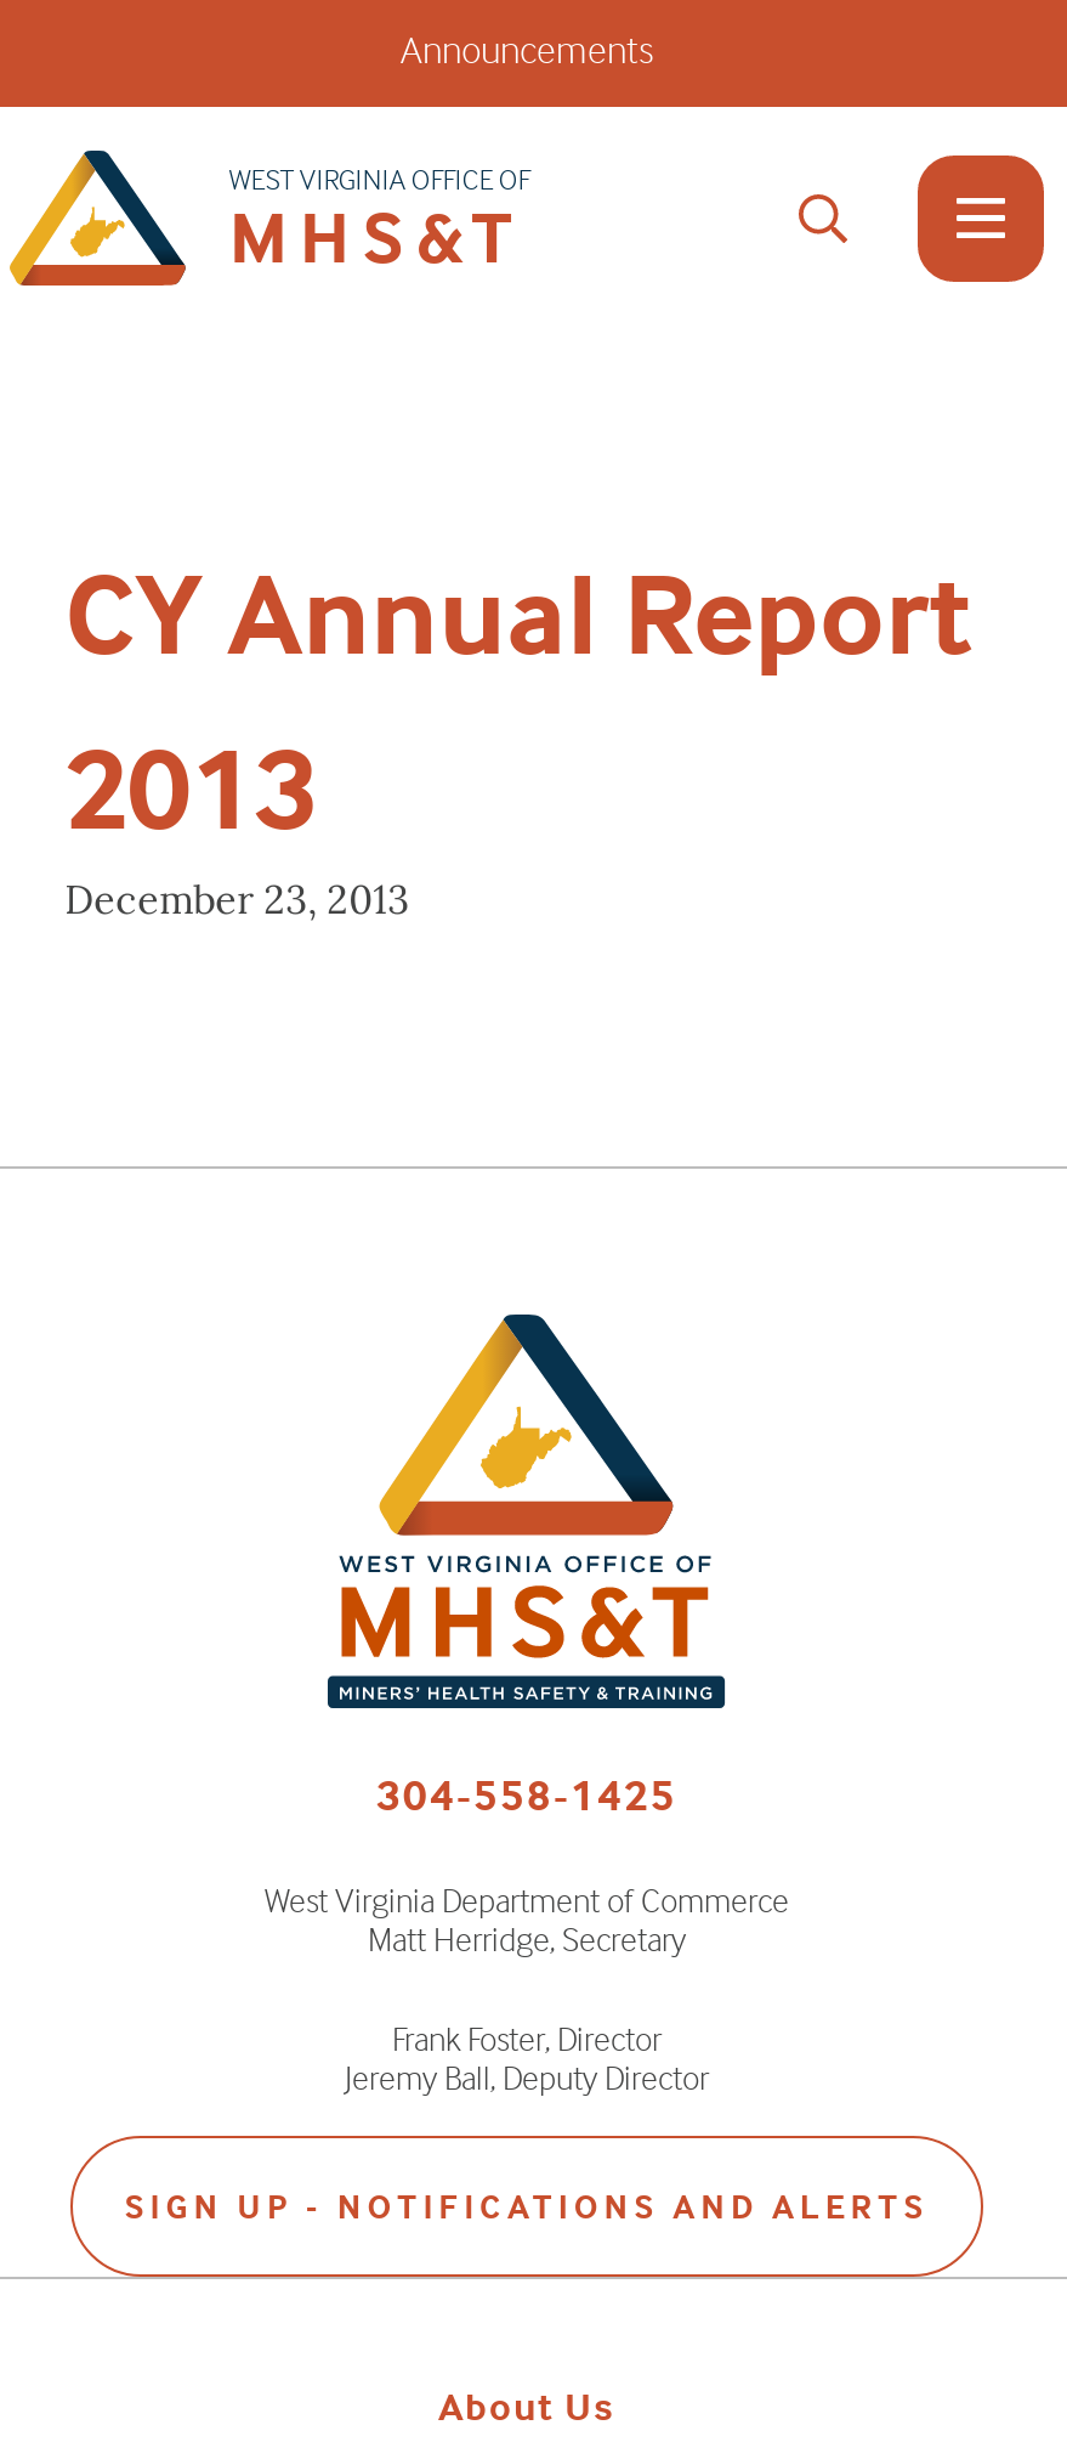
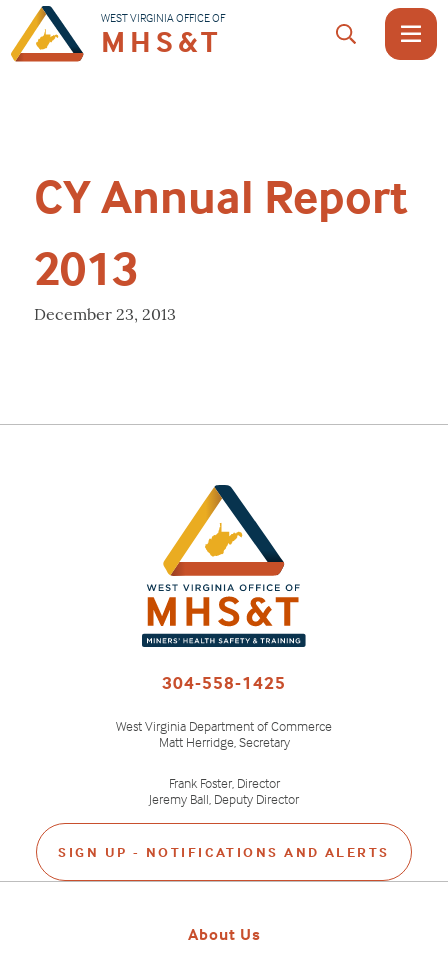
- Announcements
